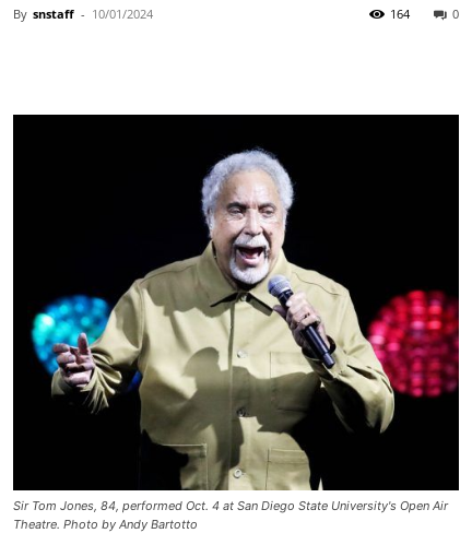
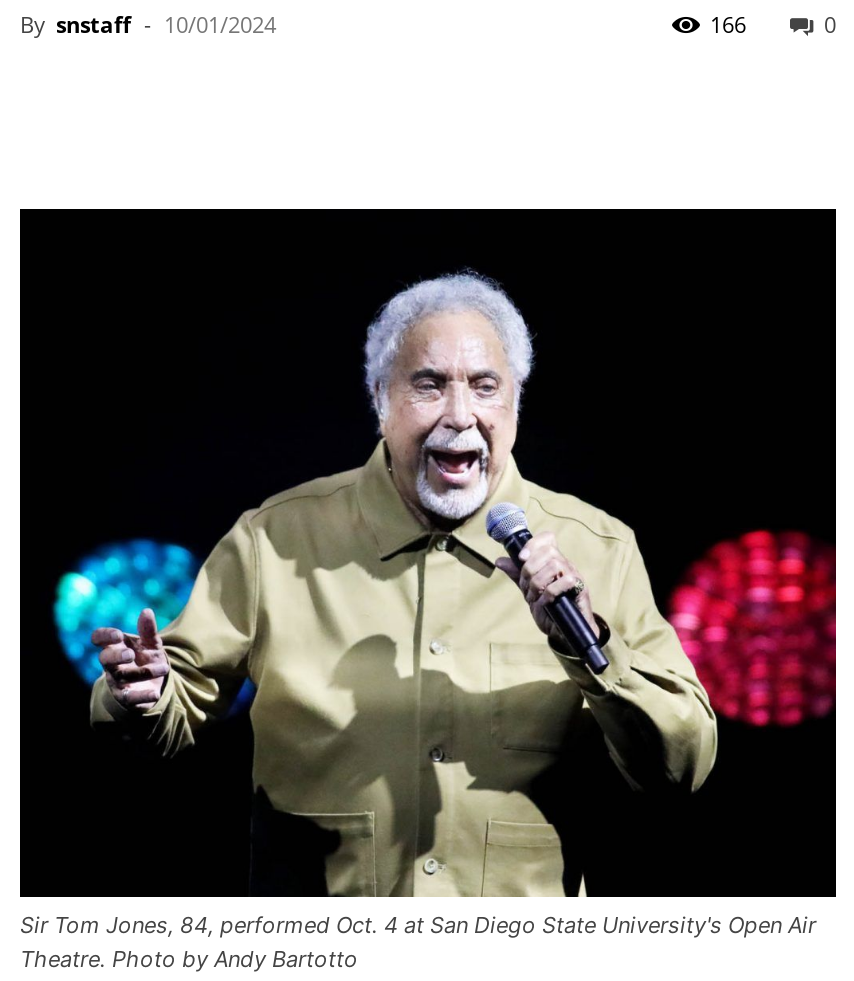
- 164
+ 166
